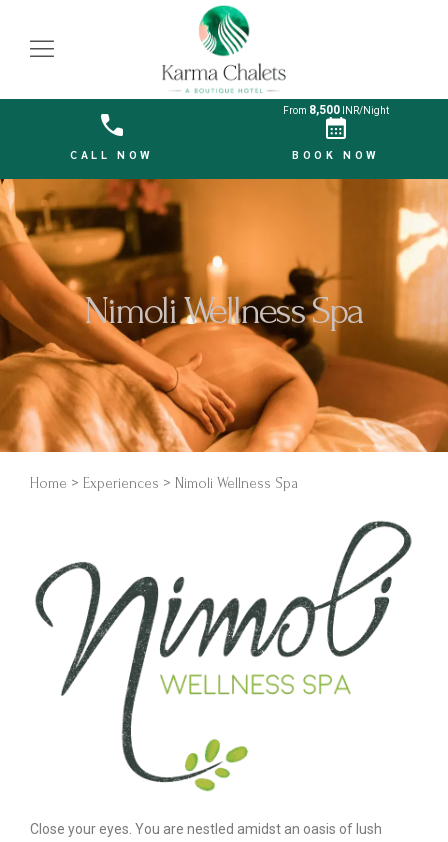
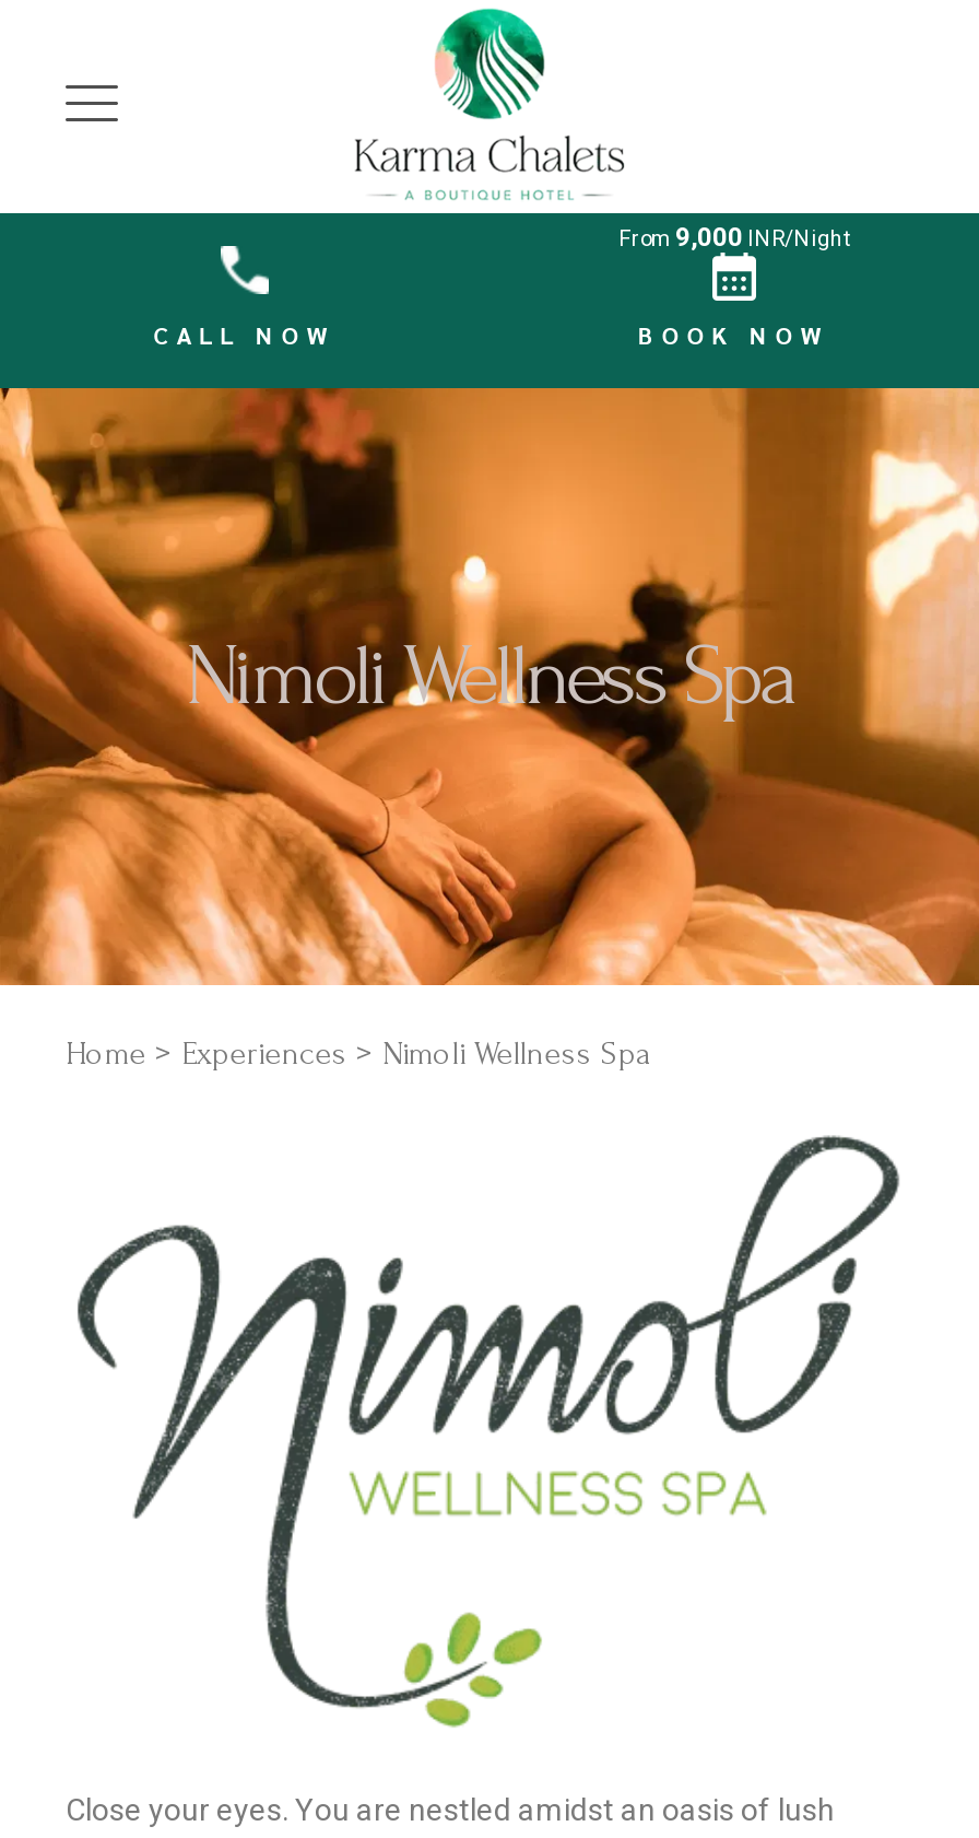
- From 8,500 INR/Night
+ From 9,000 INR/Night
